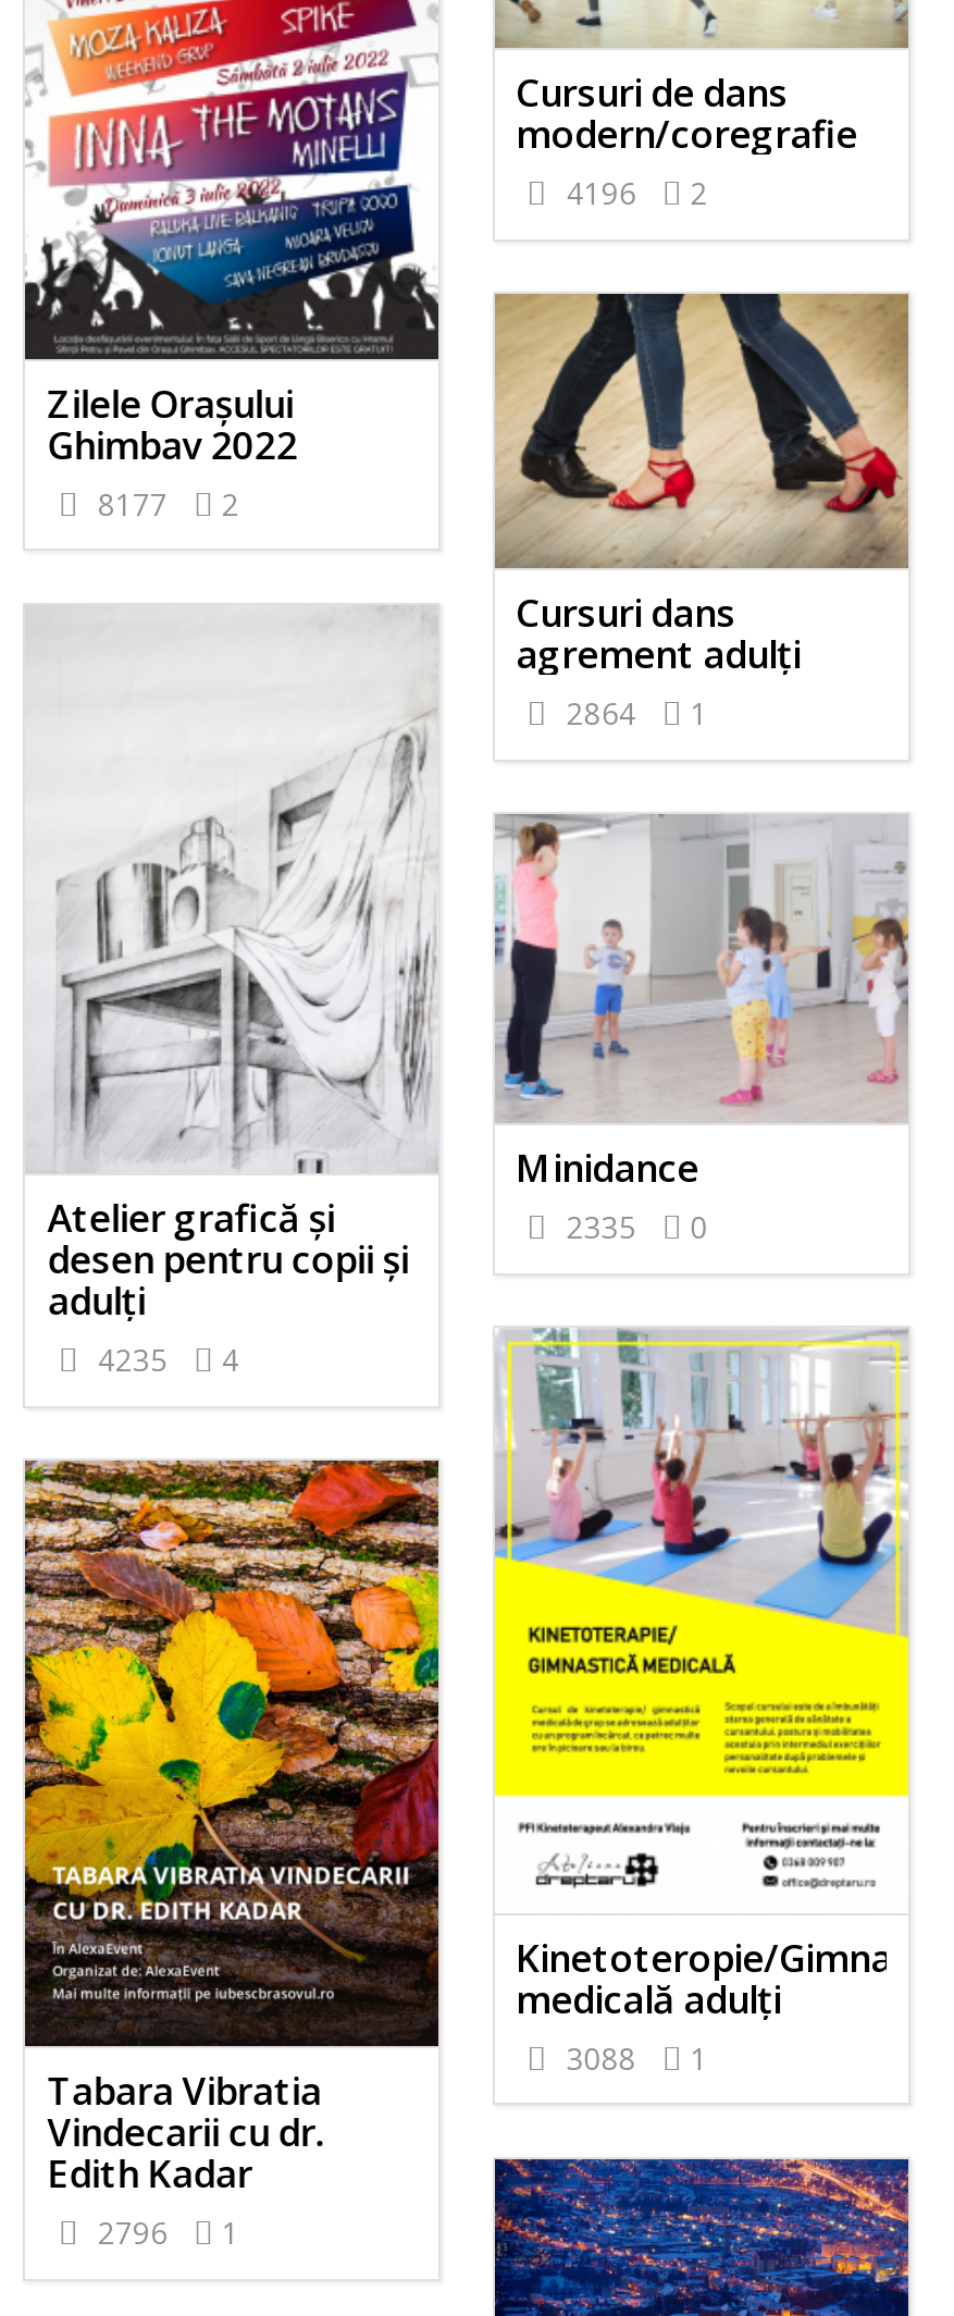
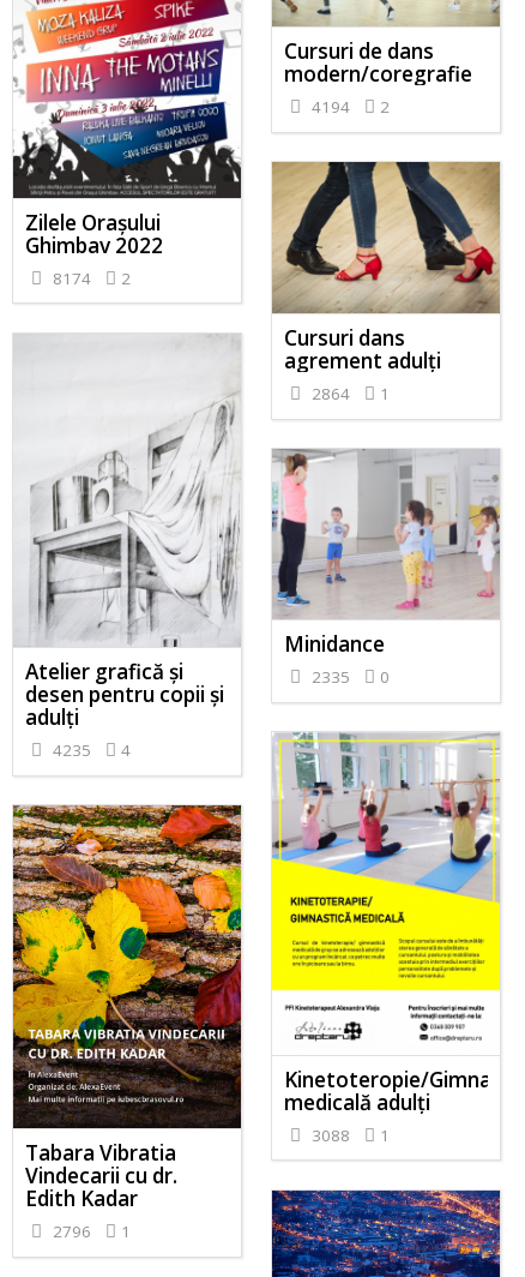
- 4196 2
+ 4194 2

- 8177 2
+ 8174 2
